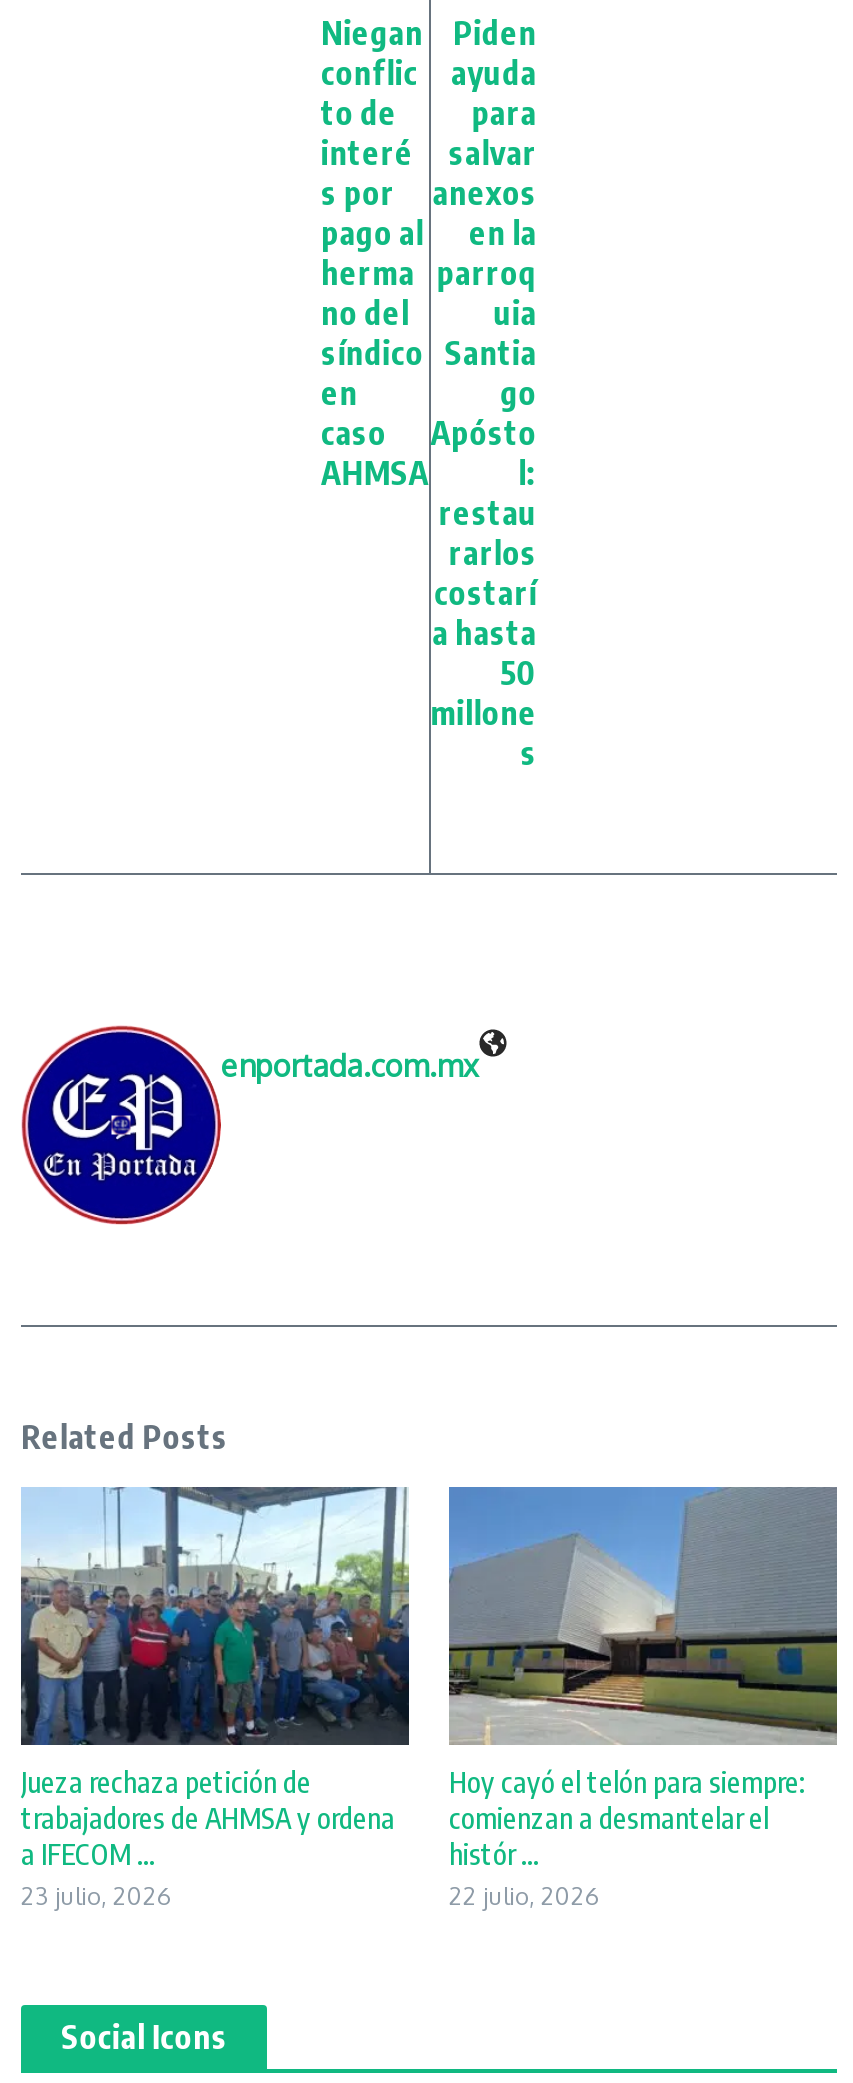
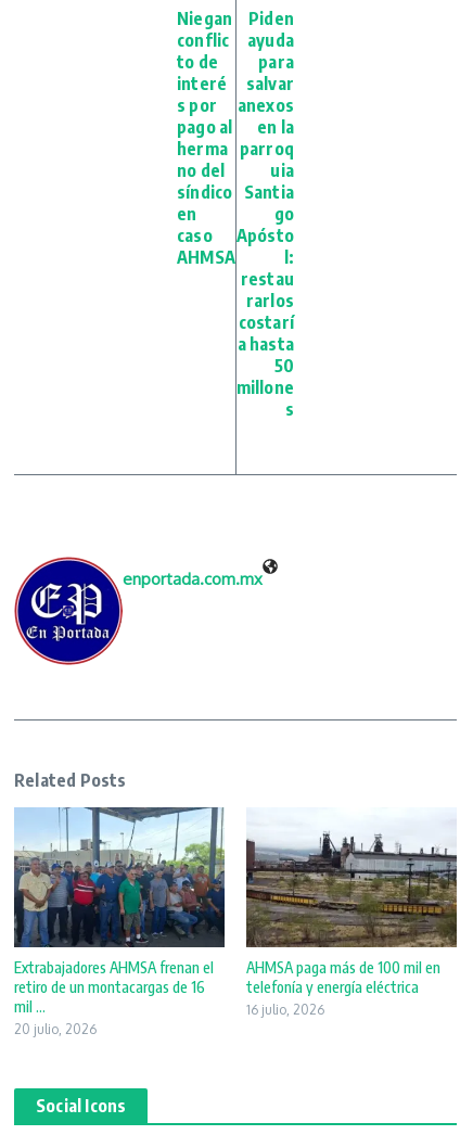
- [image]
- Hoy cayó el telón para siempre:
- comienzan a desmantelar el
- histór ...
- 22 julio, 2026
+ [image]
+ AHMSA paga más de 100 mil en
+ telefonía y energía eléctrica
+ 16 julio, 2026

- Jueza rechaza petición de
- trabajadores de AHMSA y ordena
- a IFECOM ...
- 23 julio, 2026
+ Extrabajadores AHMSA frenan el
+ retiro de un montacargas de 16
+ mil ...
+ 20 julio, 2026
